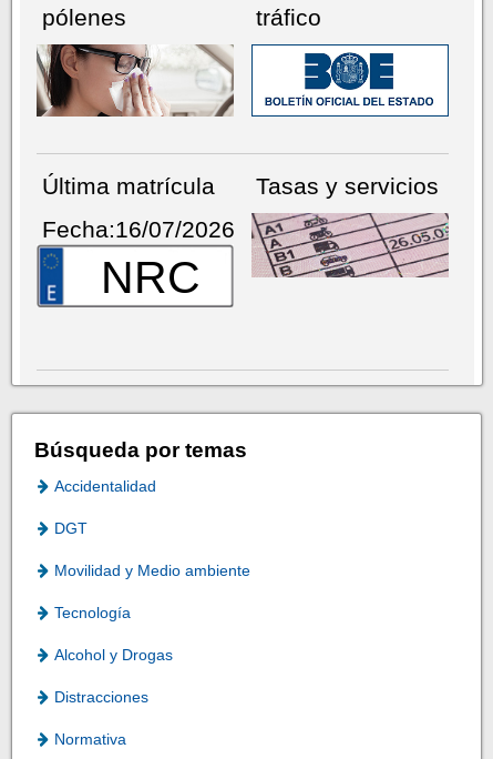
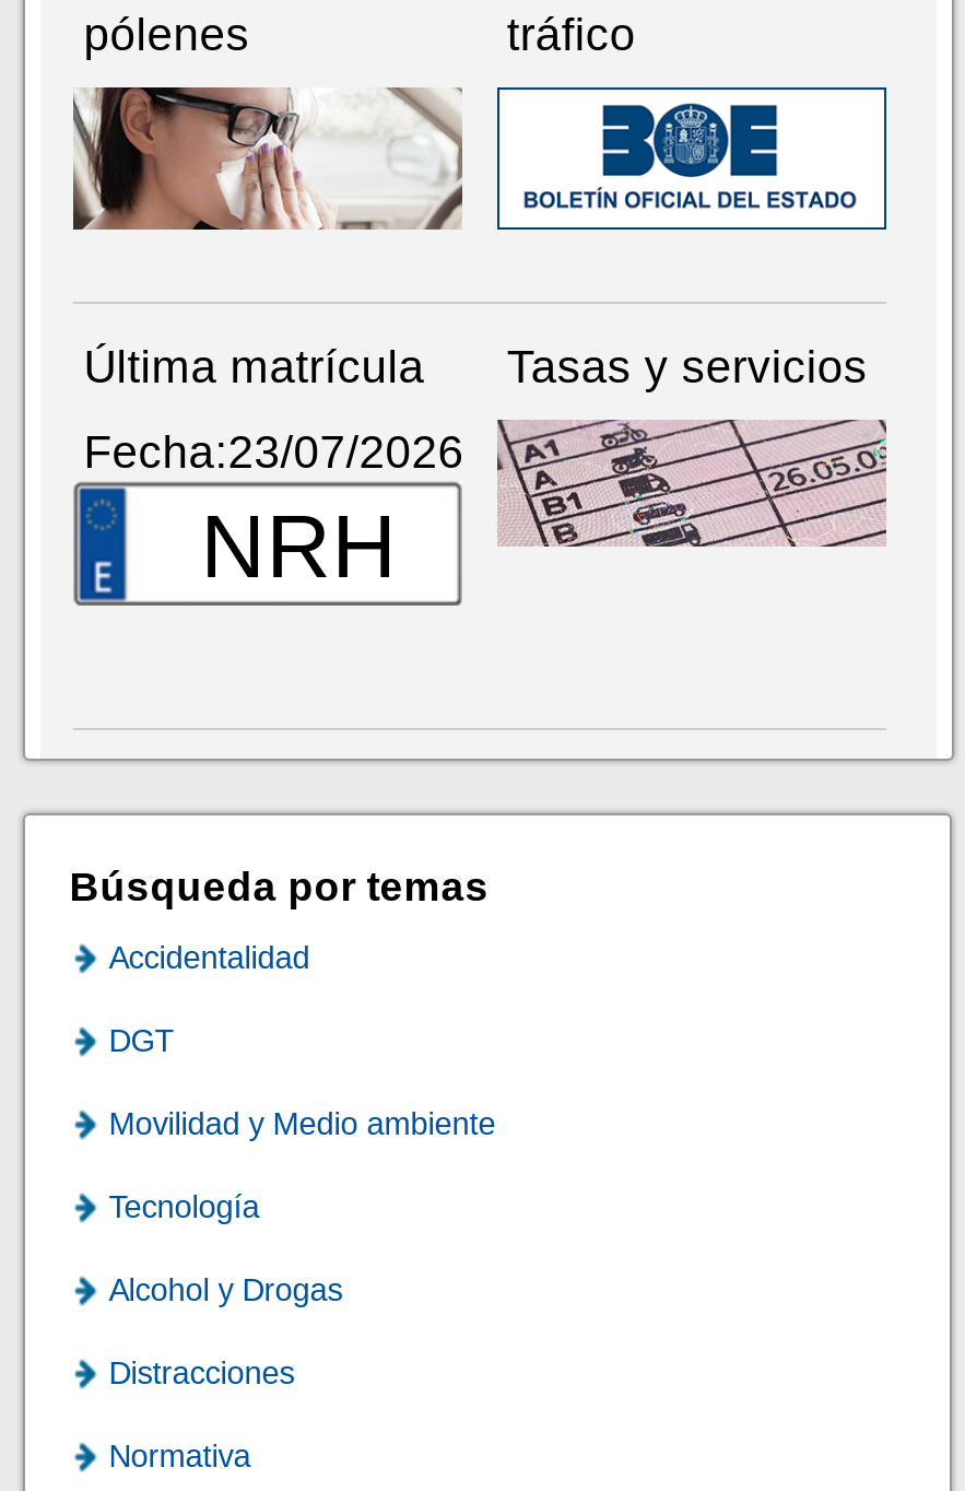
- Fecha:16/07/2026
- NRC
+ Fecha:23/07/2026
+ NRH
